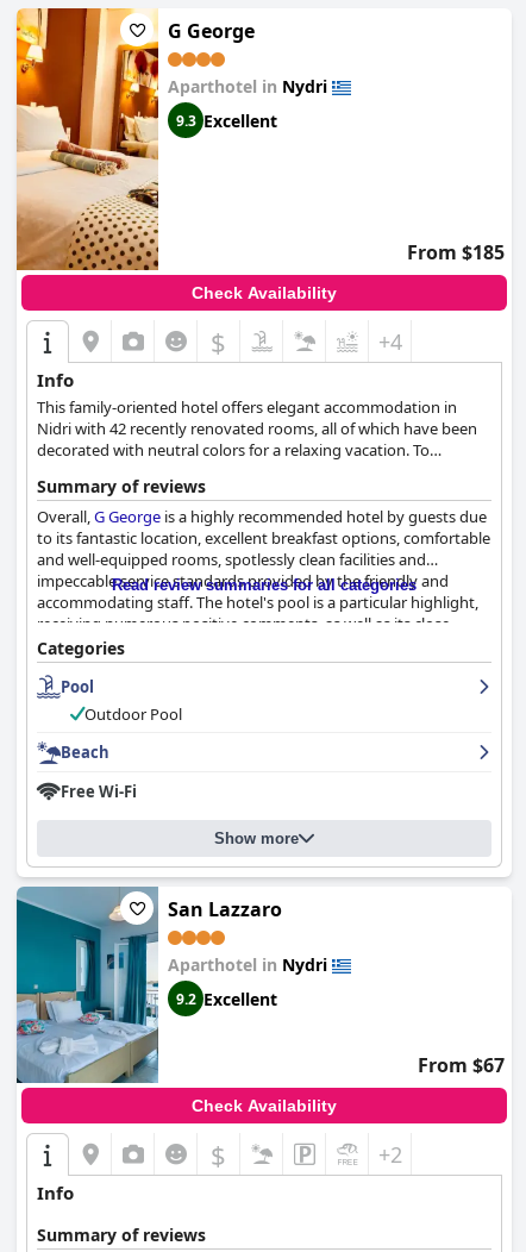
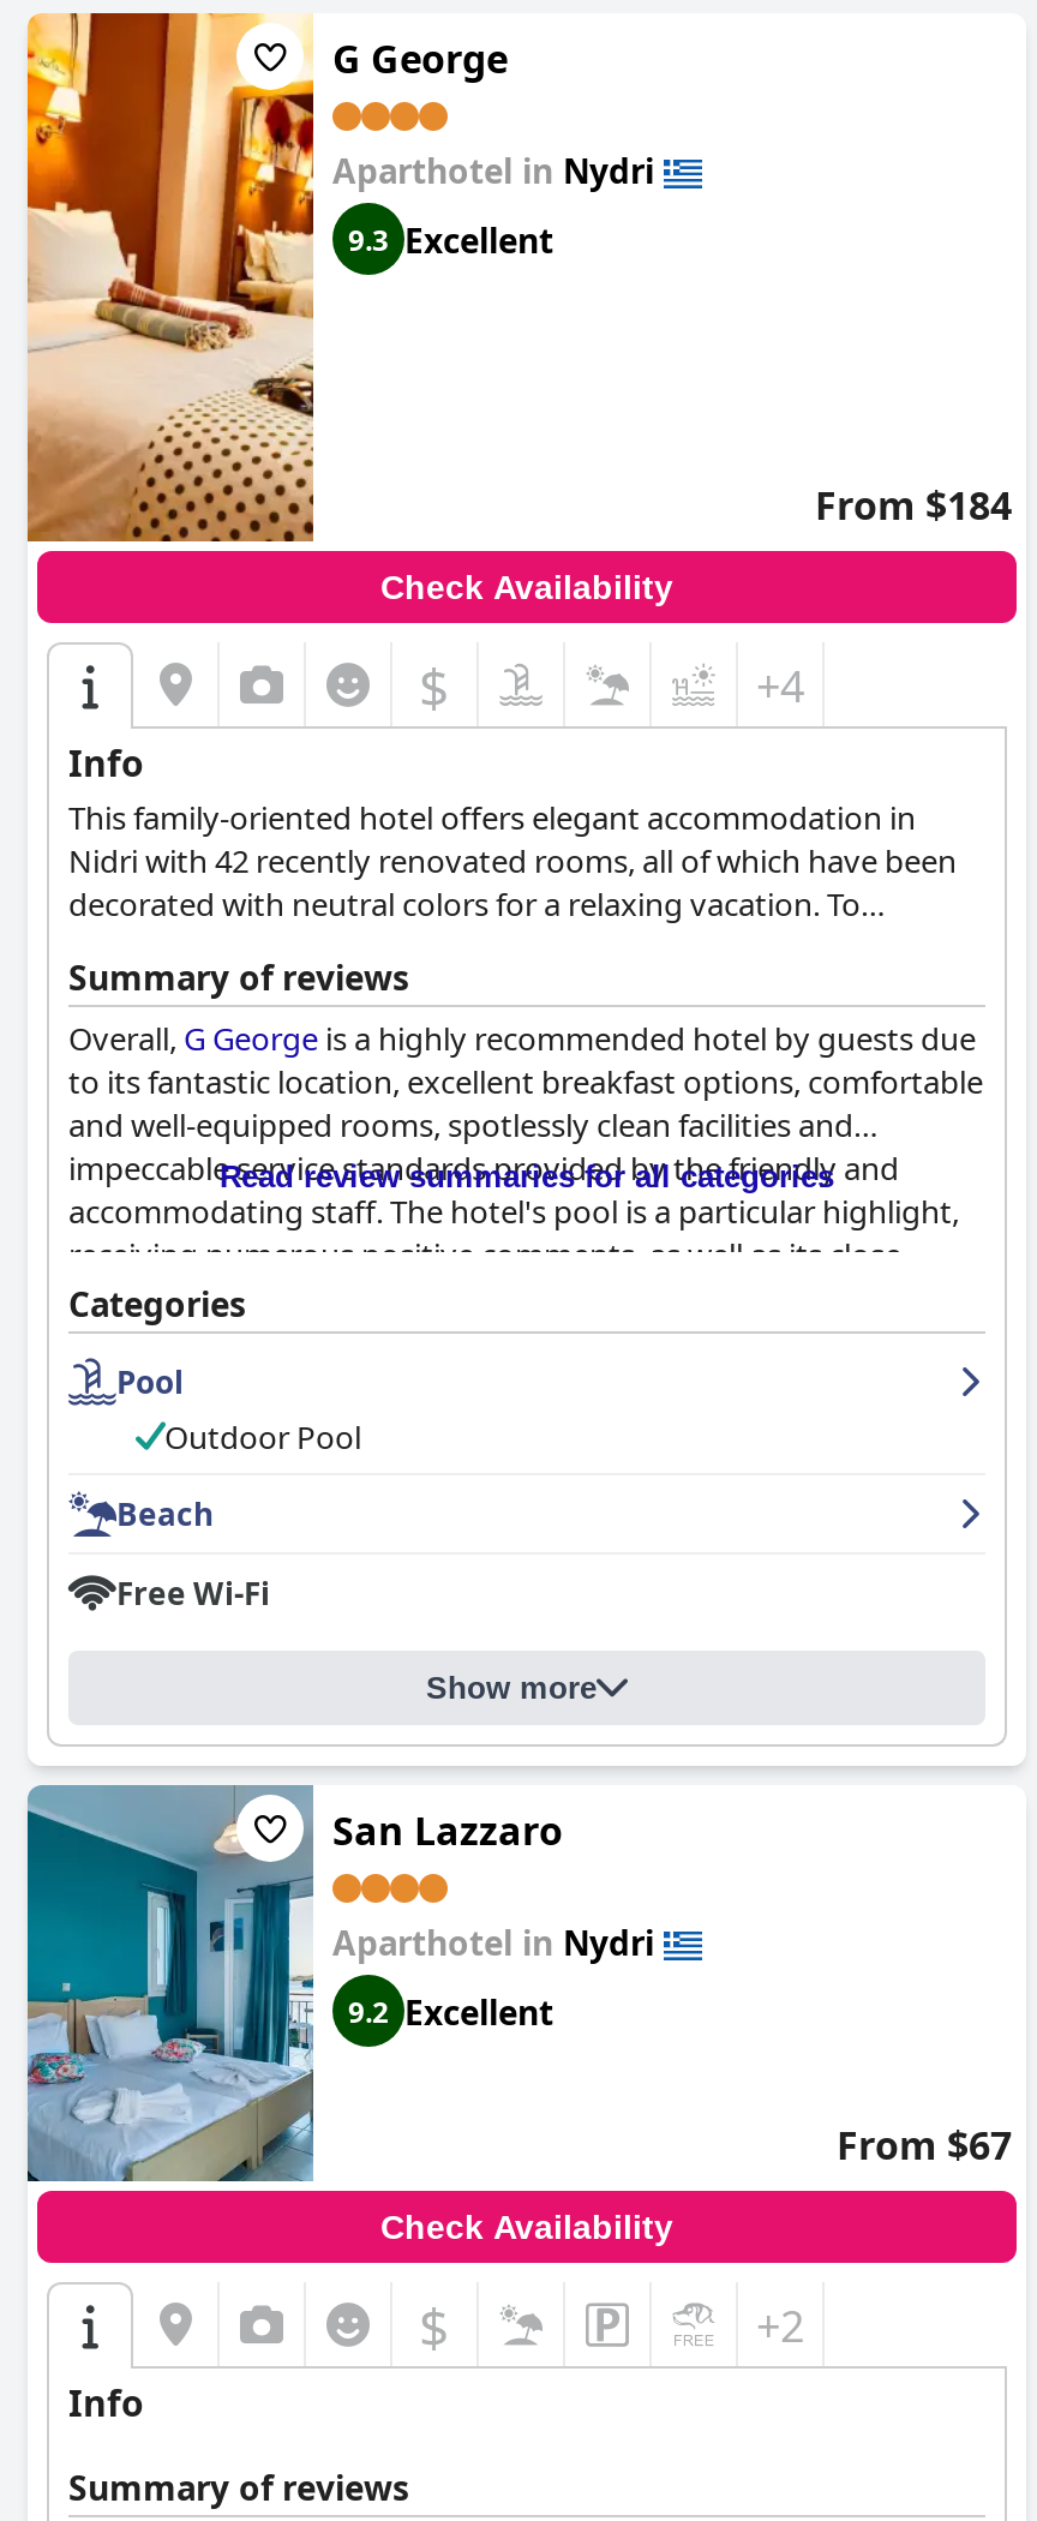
- From $185
+ From $184
